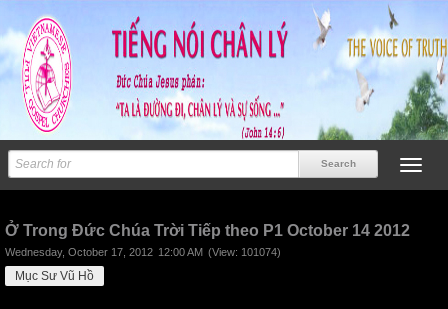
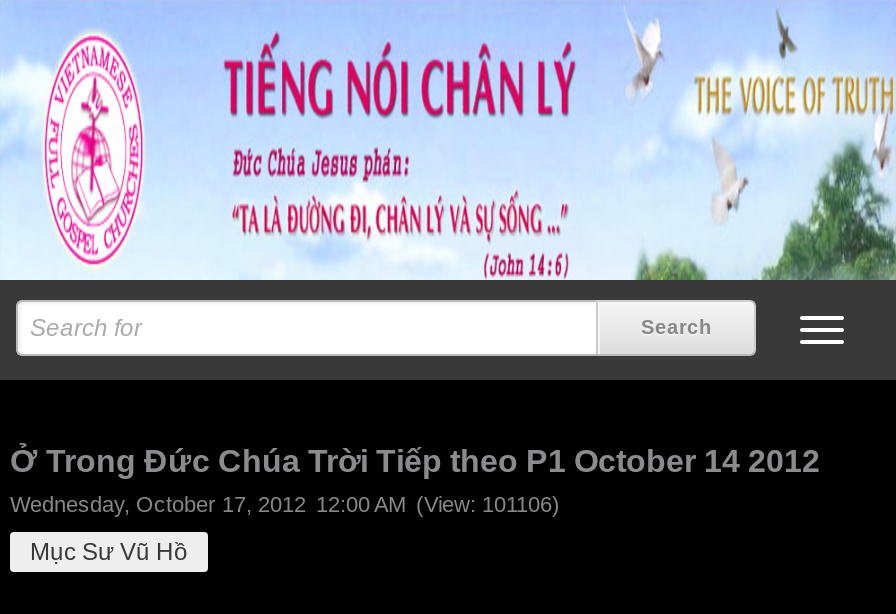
- Wednesday, October 17, 2012 12:00 AM (View: 101074)
+ Wednesday, October 17, 2012 12:00 AM (View: 101106)
